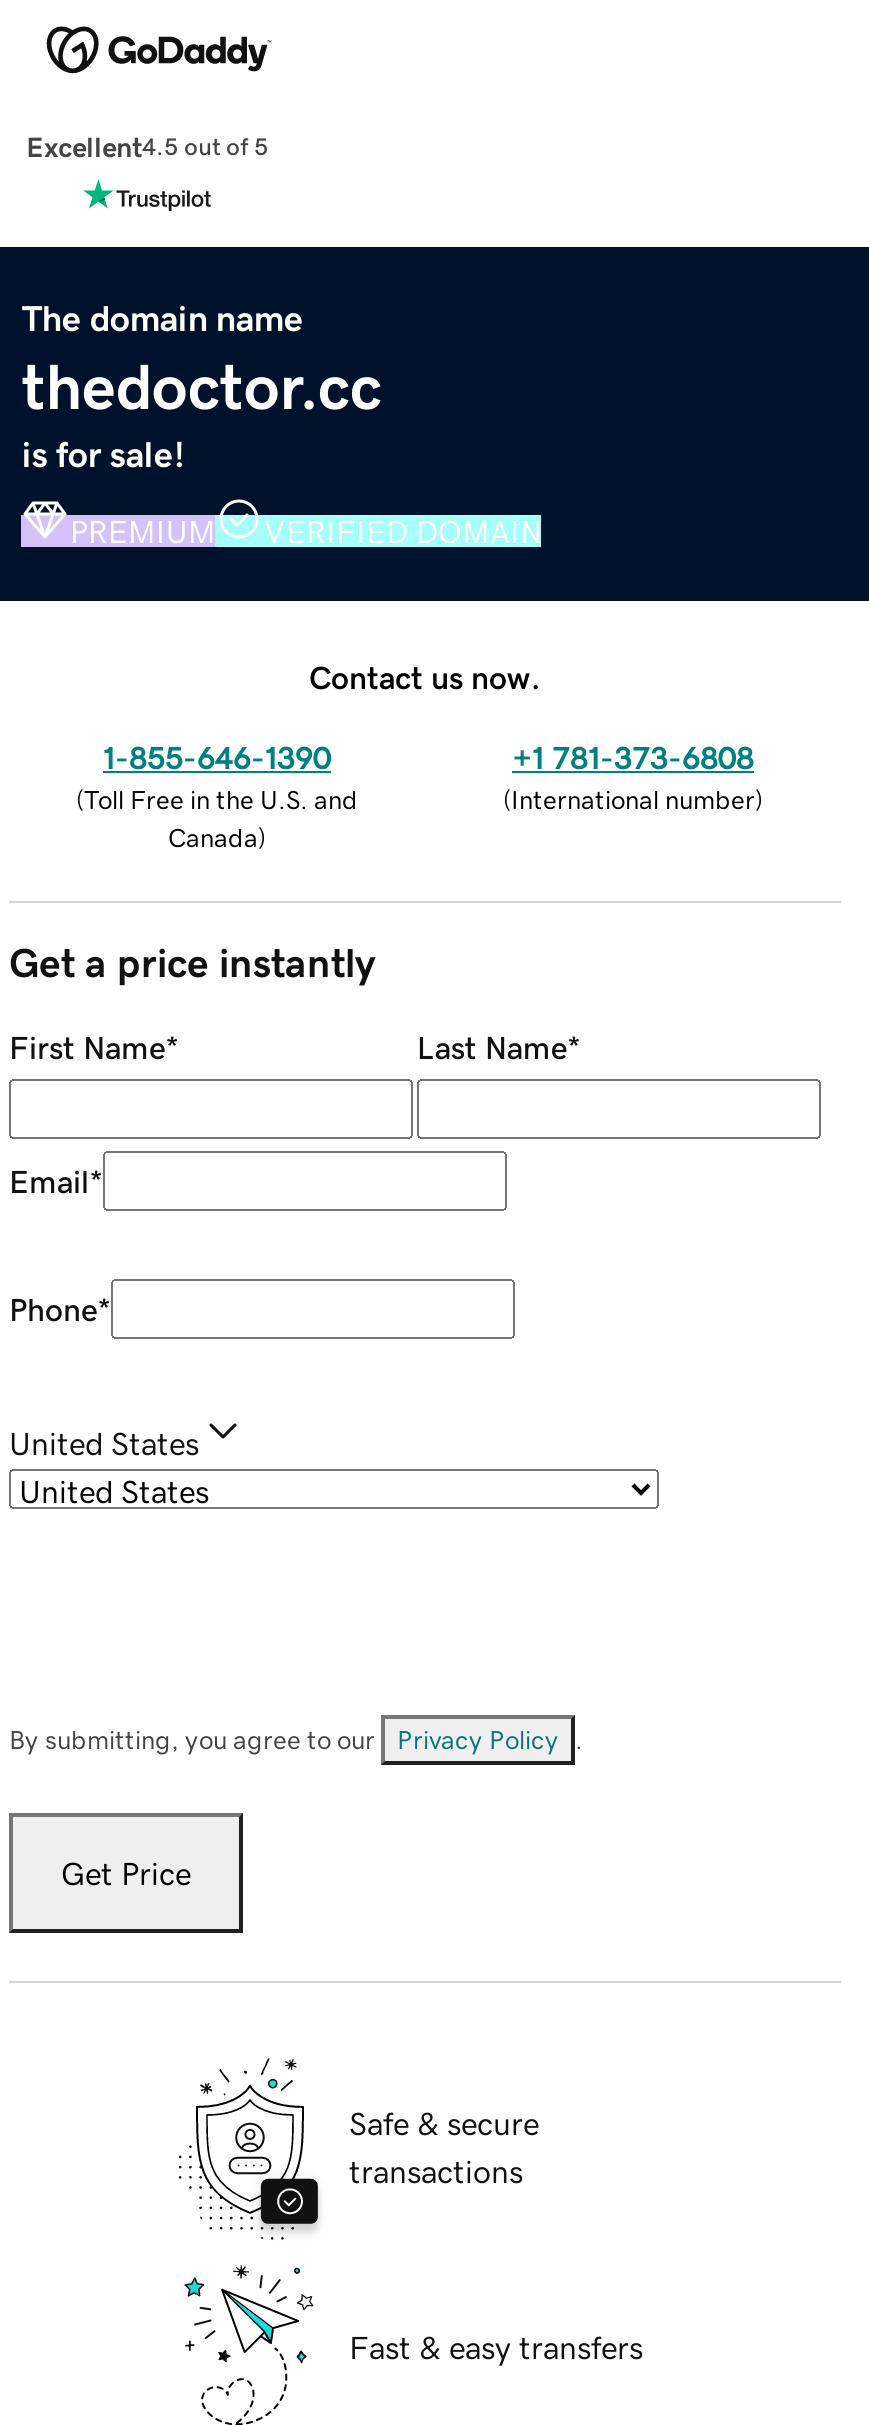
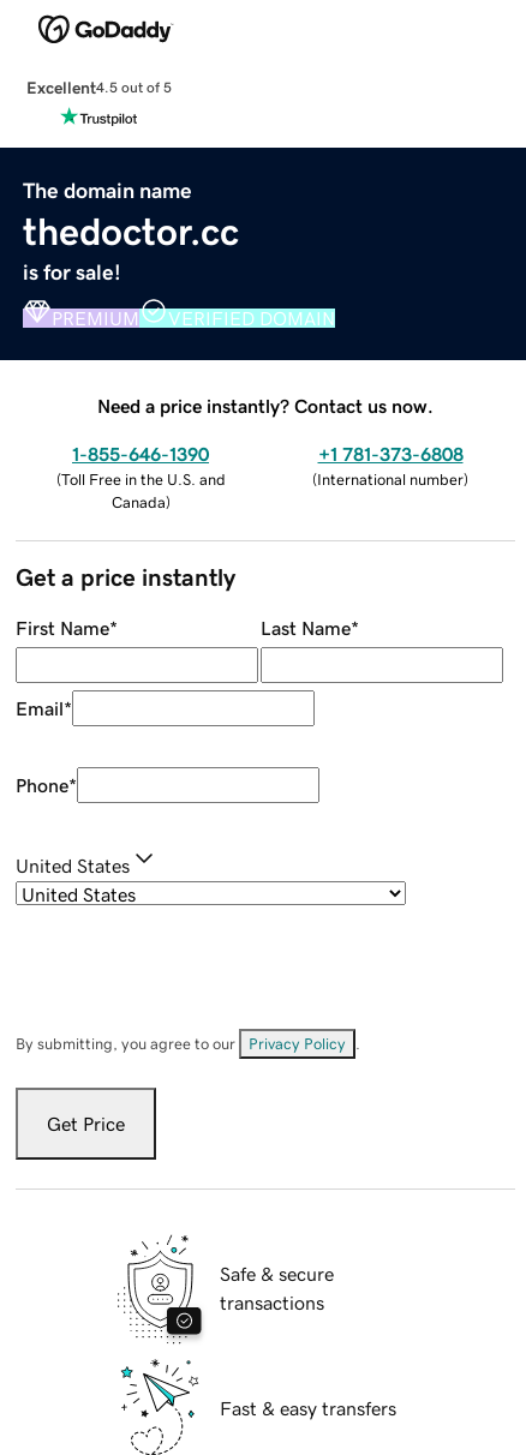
- Contact us now.
+ Need a price instantly? Contact us now.
